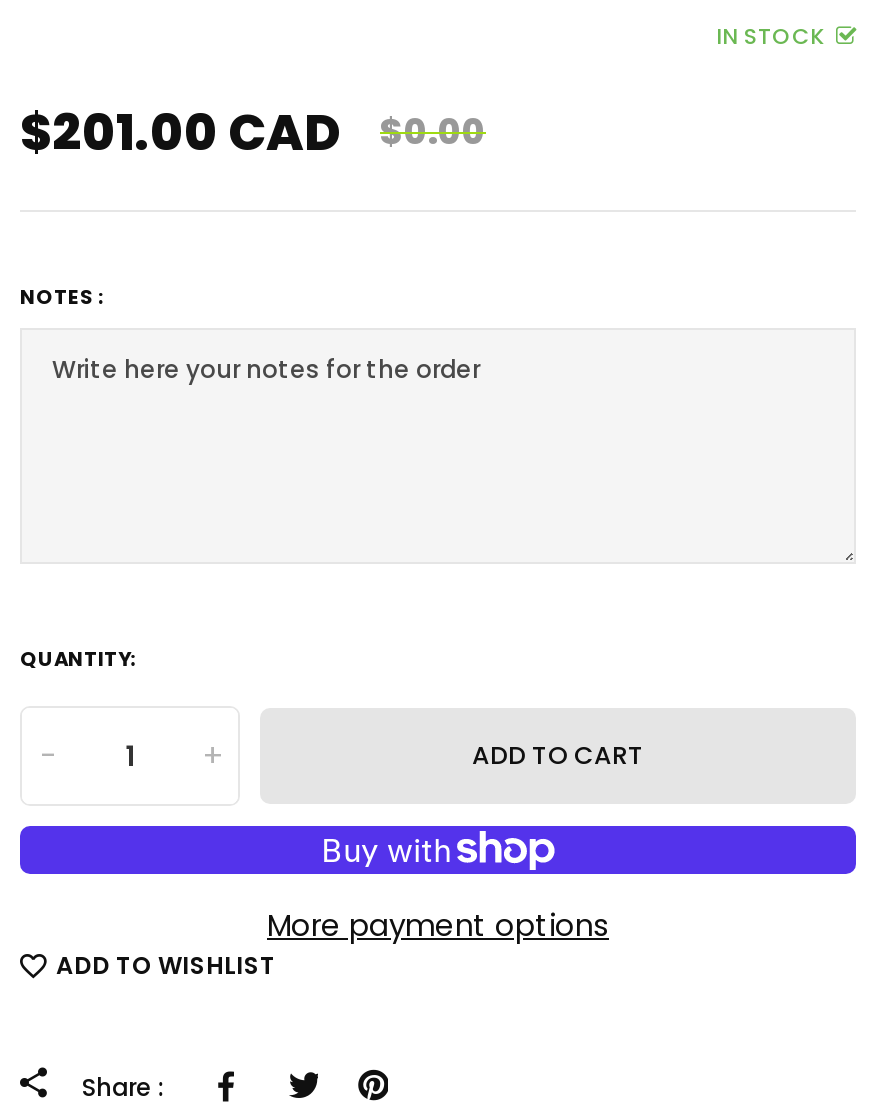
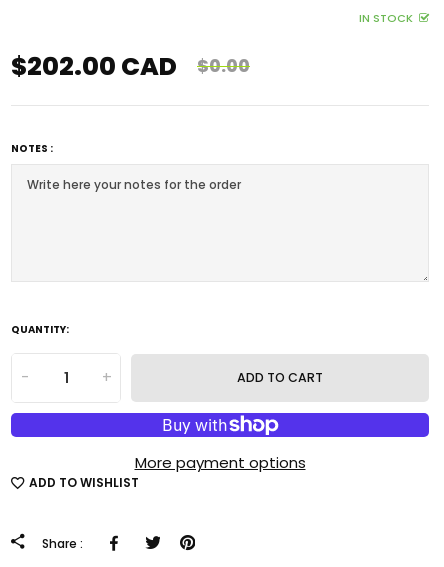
- $201.00 CAD $0.00
+ $202.00 CAD $0.00
